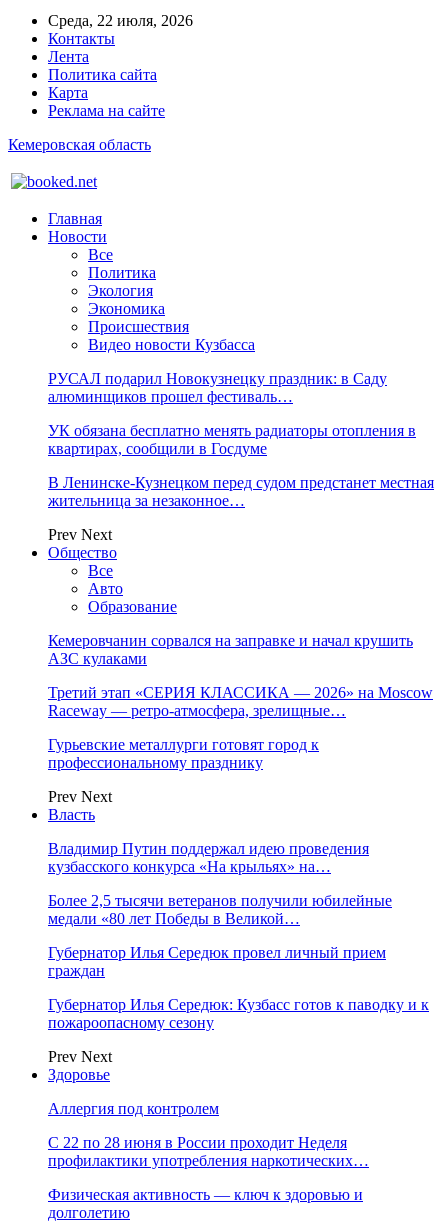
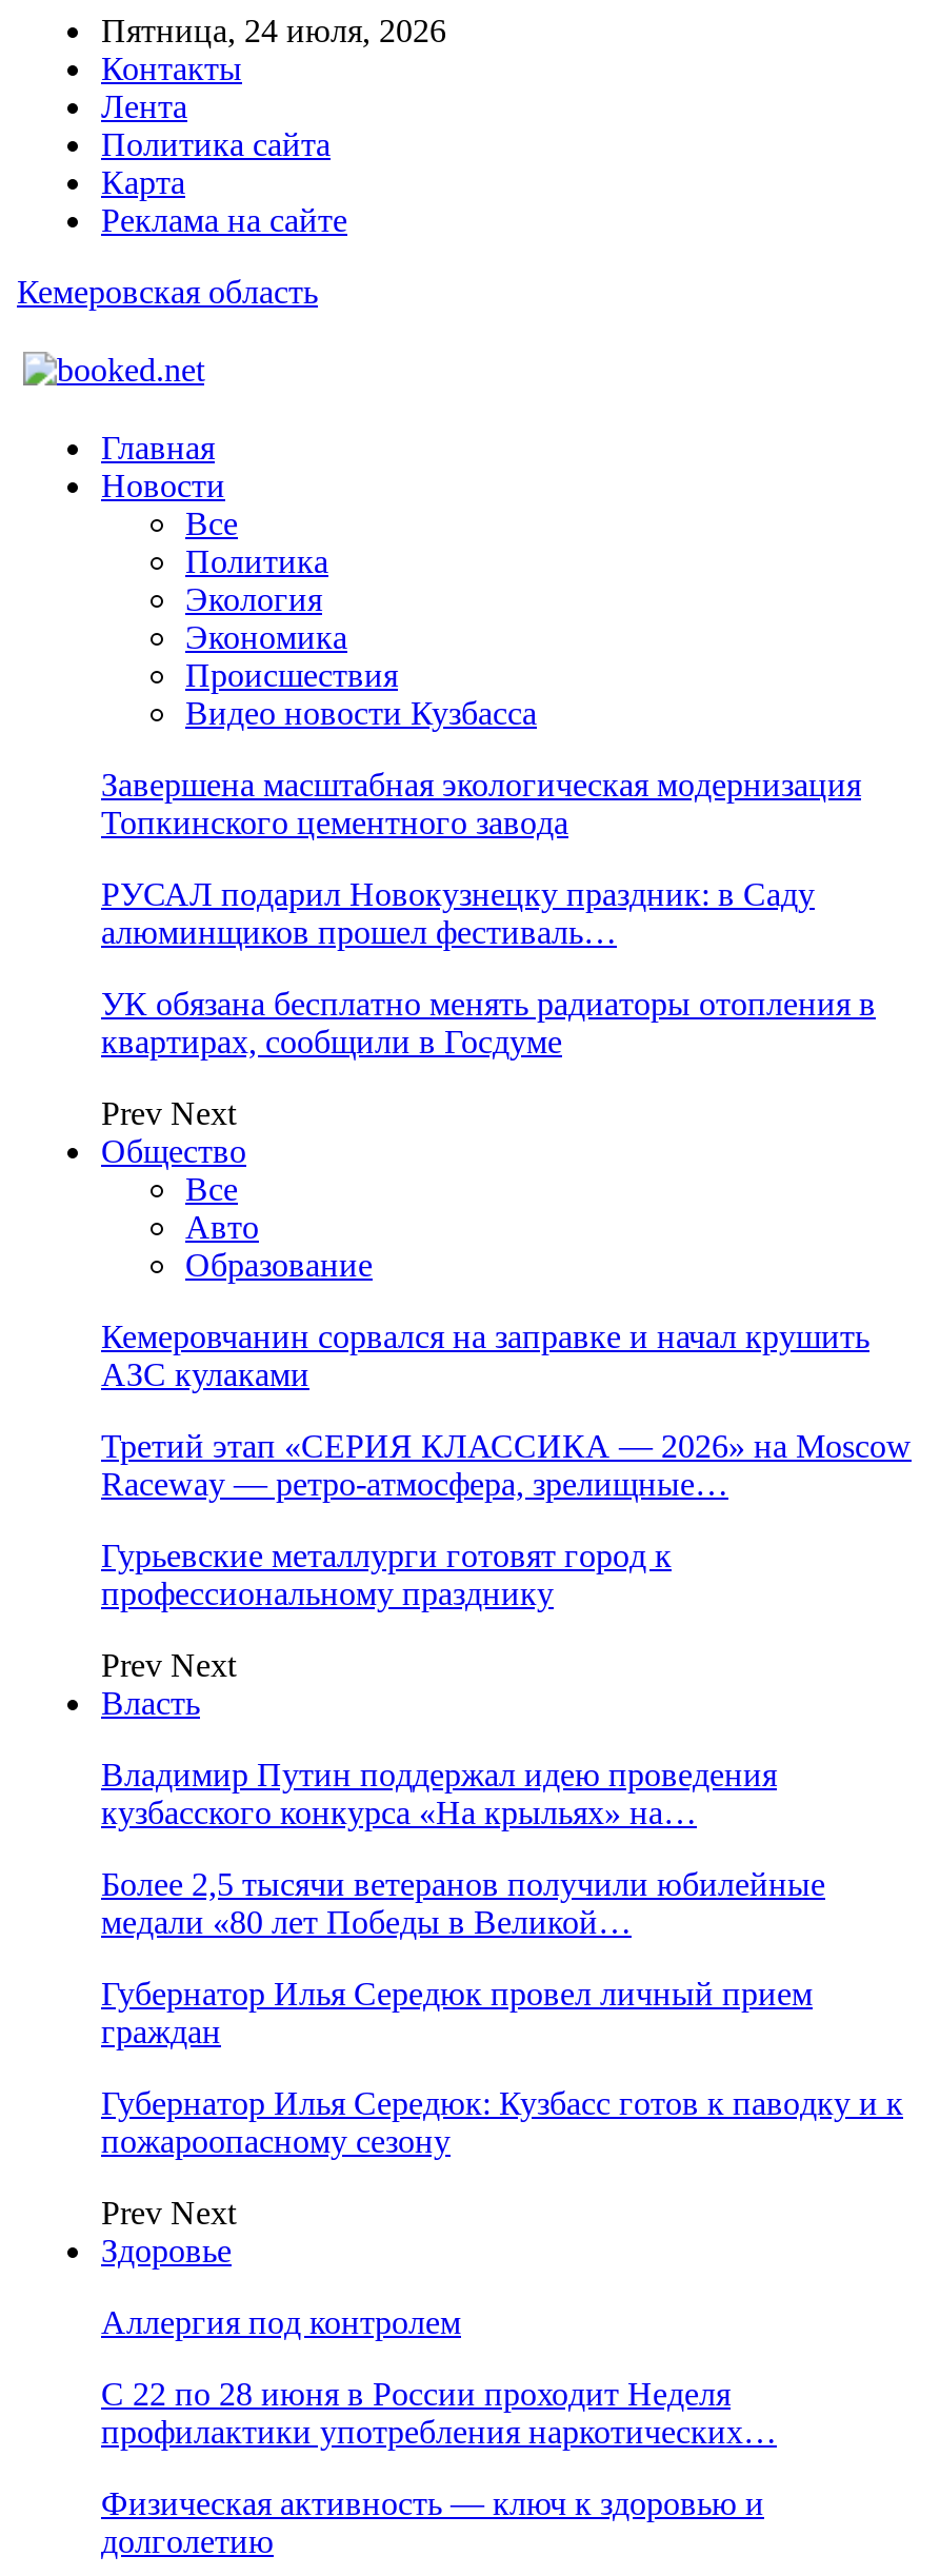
- Среда, 22 июля, 2026
+ Пятница, 24 июля, 2026

+ Завершена масштабная экологическая модернизация
+ Топкинского цементного завода

moved down: РУСАЛ подарил Новокузнецку праздник: в Саду | алюминщиков прошел фестиваль… | УК обязана бесплатно менять радиаторы отопления в | квартирах, сообщили в Госдуме

- В Ленинске-Кузнецком перед судом предстанет местная
- жительница за незаконное…
